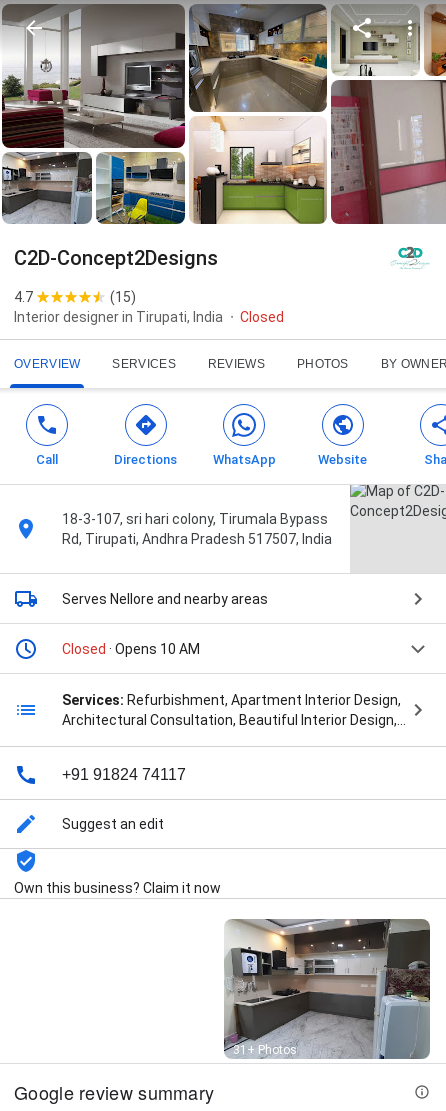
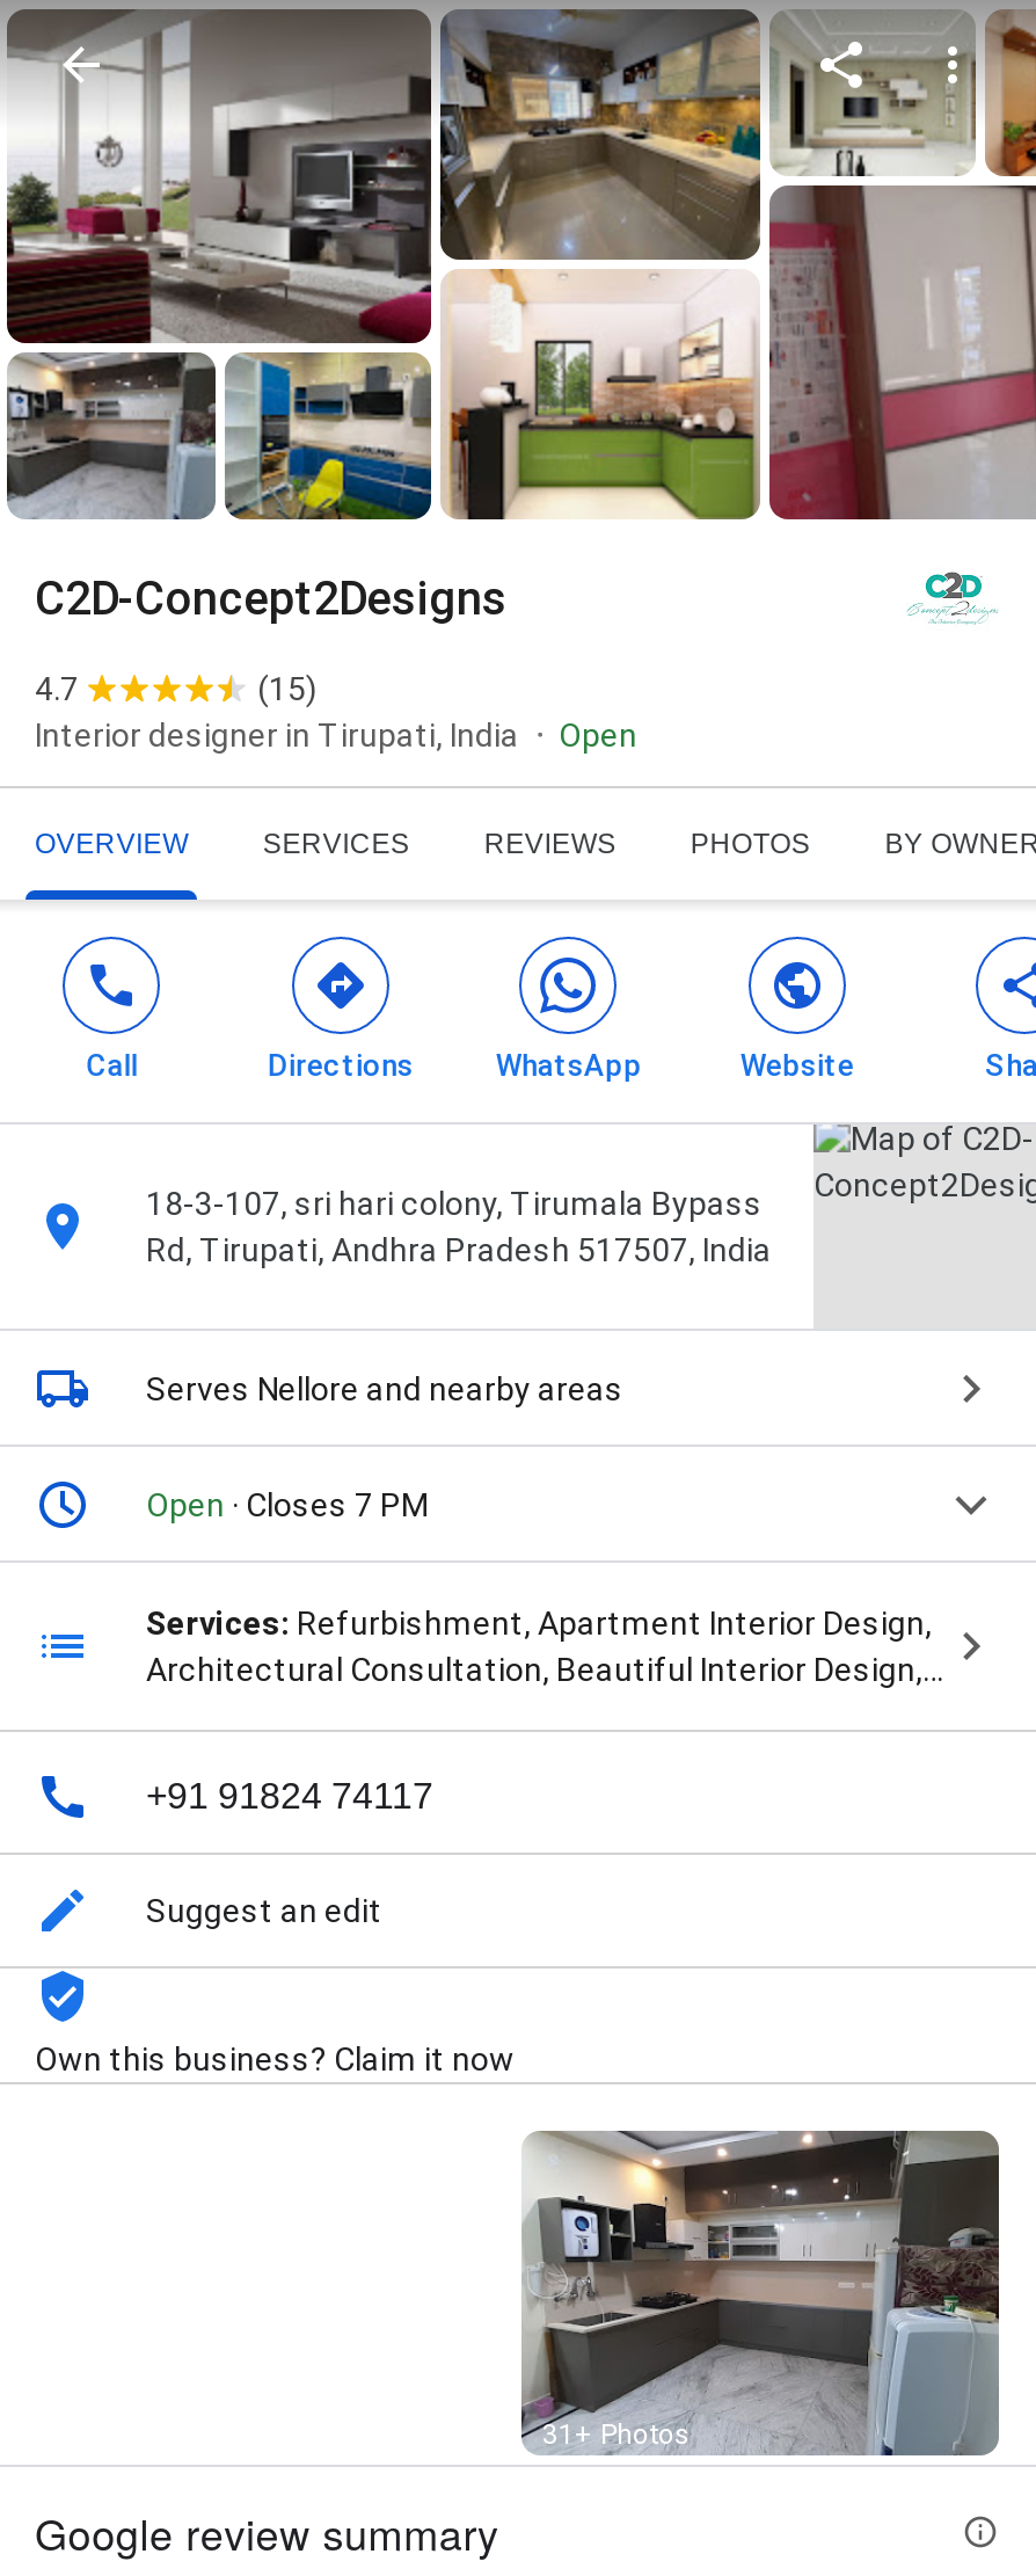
- Closed
+ Open

- Closed · Opens 10 AM
+ Open · Closes 7 PM
